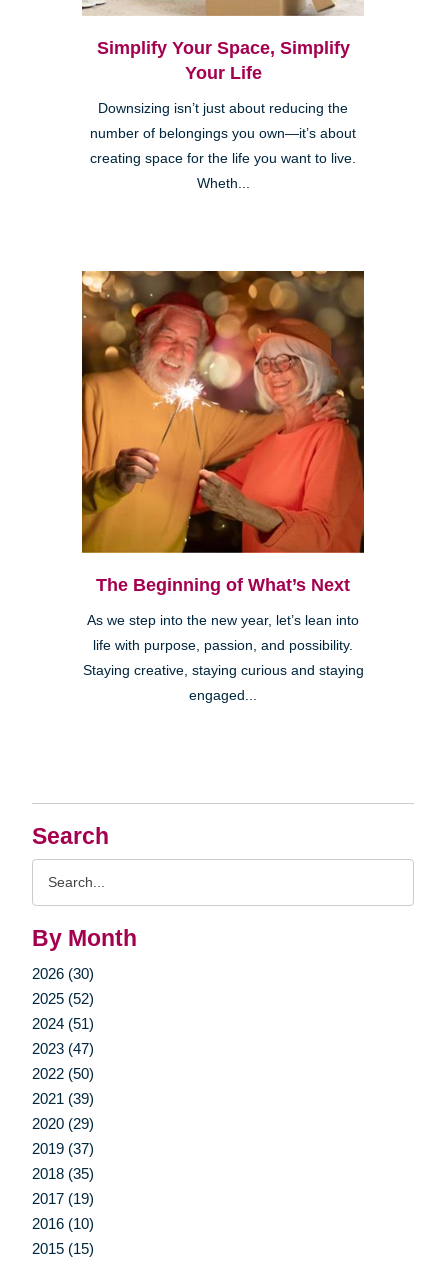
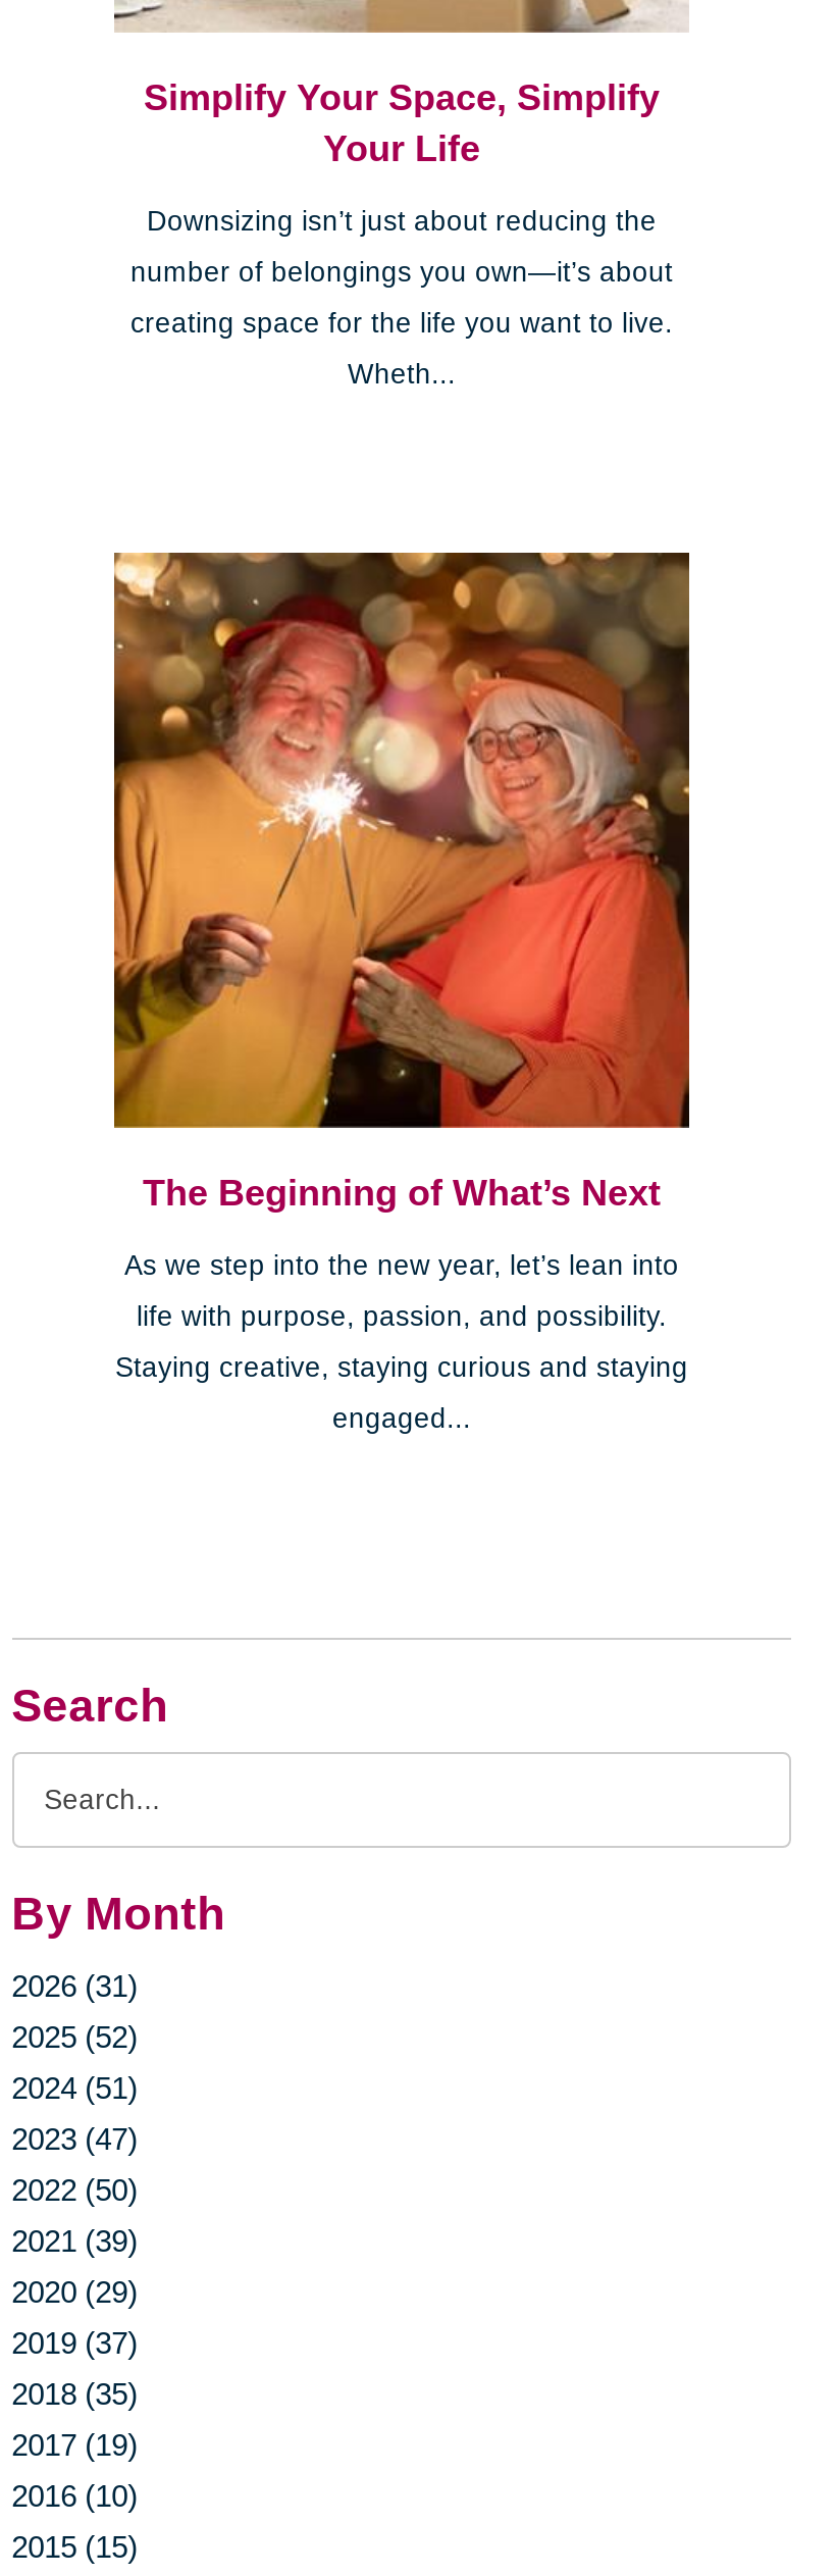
- 2026 (30)
+ 2026 (31)
